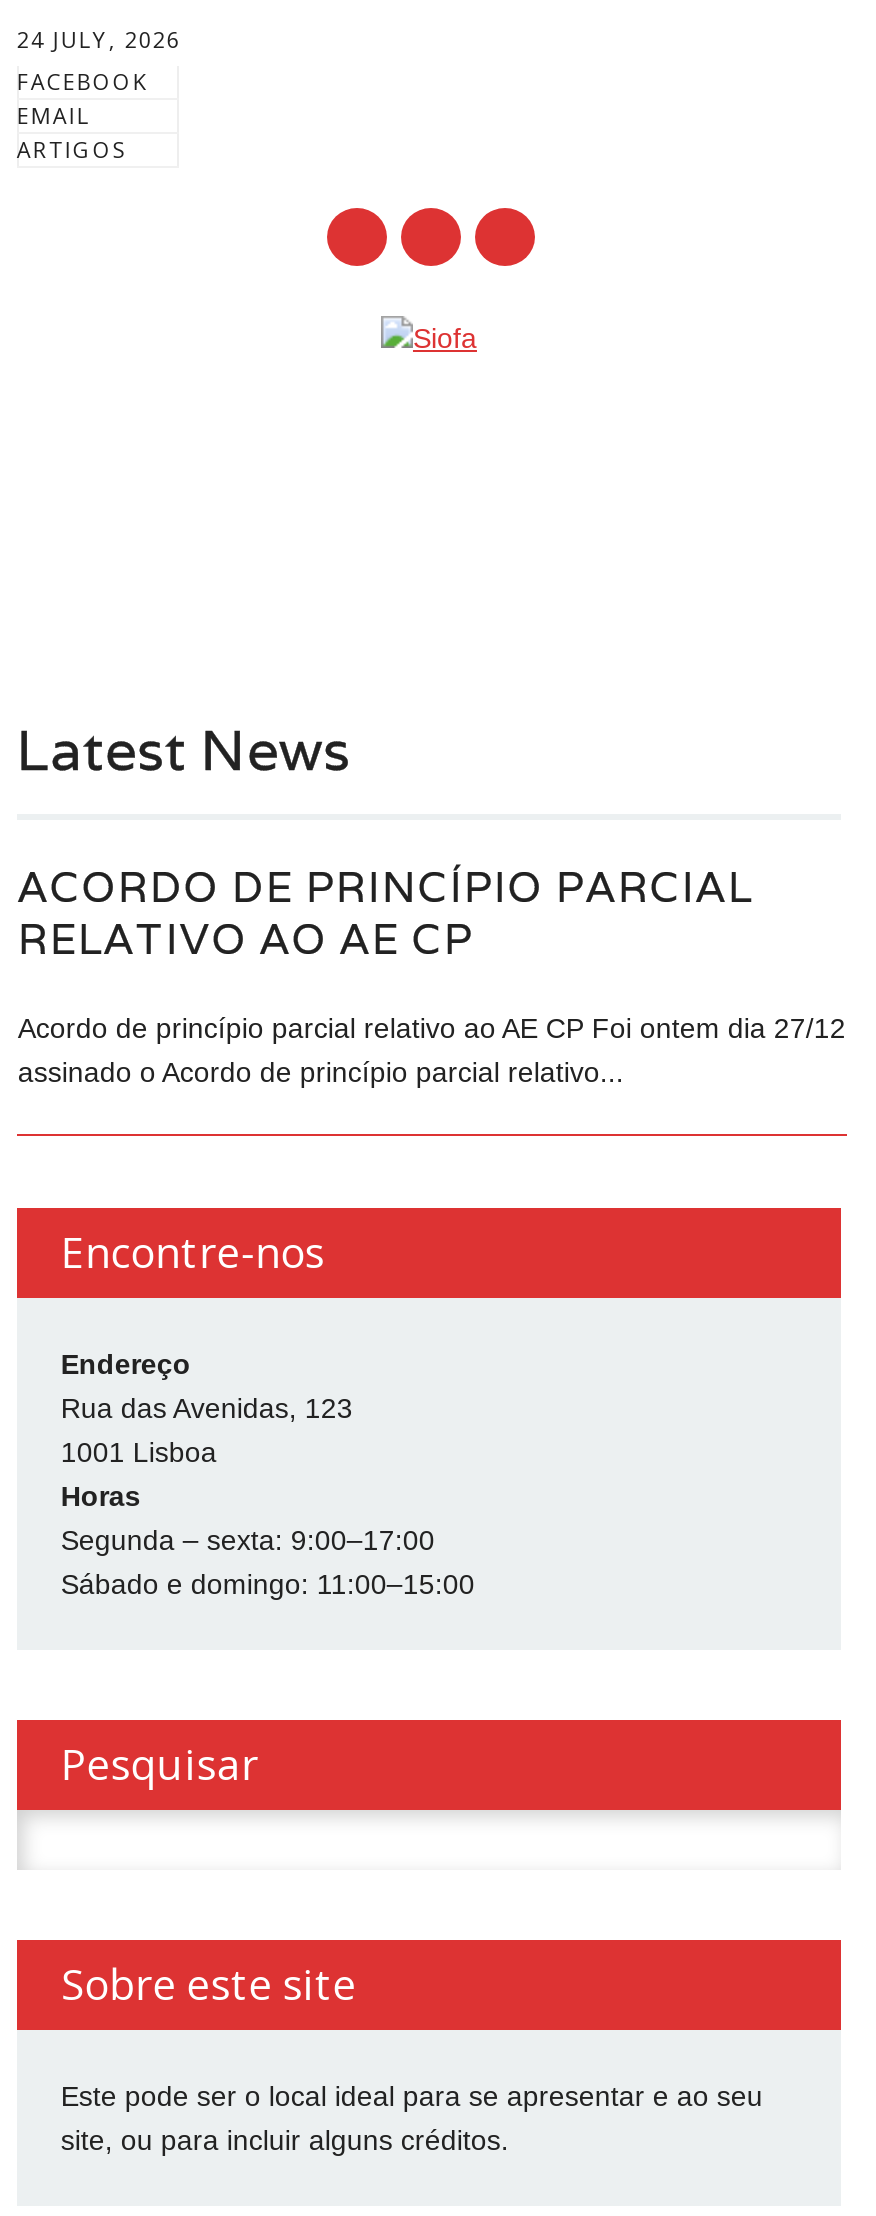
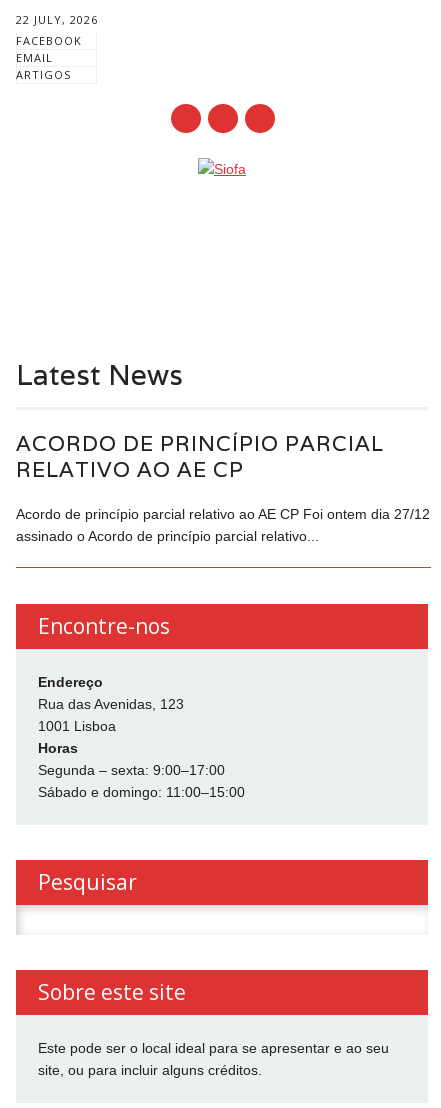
- 24 JULY, 2026
+ 22 JULY, 2026
